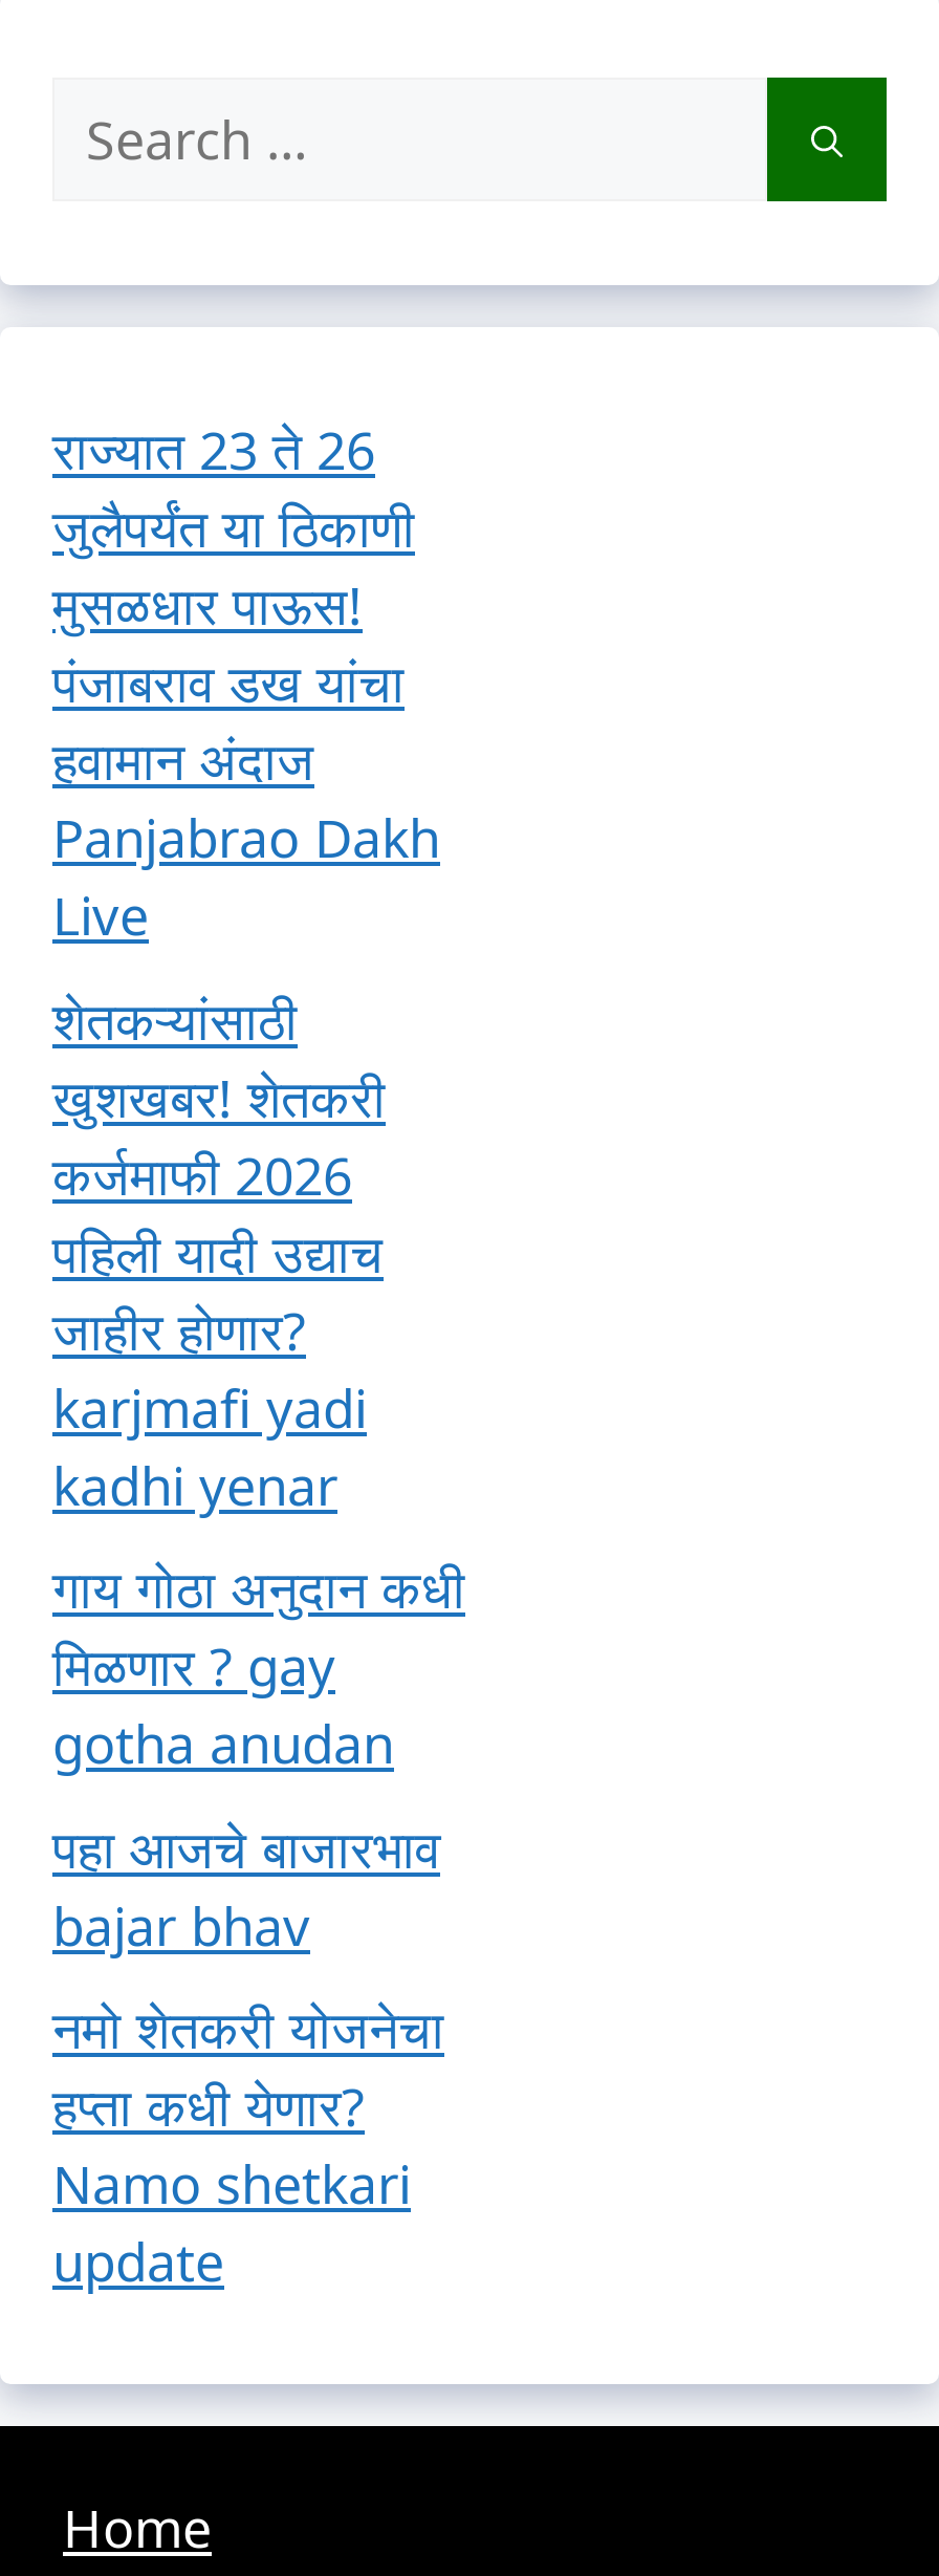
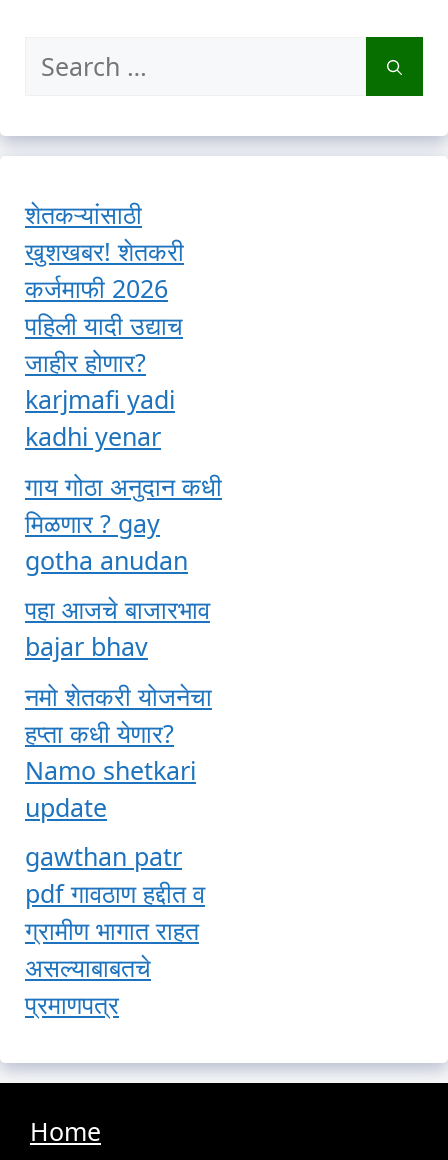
- राज्यात 23 ते 26
- जुलैपर्यंत या ठिकाणी
- मुसळधार पाऊस!
- पंजाबराव डख यांचा
- हवामान अंदाज
- Panjabrao Dakh
- Live

moved up: शेतकऱ्यांसाठी | खुशखबर! शेतकरी | कर्जमाफी 2026 | ... | Namo shetkari | update

+ gawthan patr
+ pdf गावठाण हद्दीत व
+ ग्रामीण भागात राहत
+ असल्याबाबतचे
+ प्रमाणपत्र
